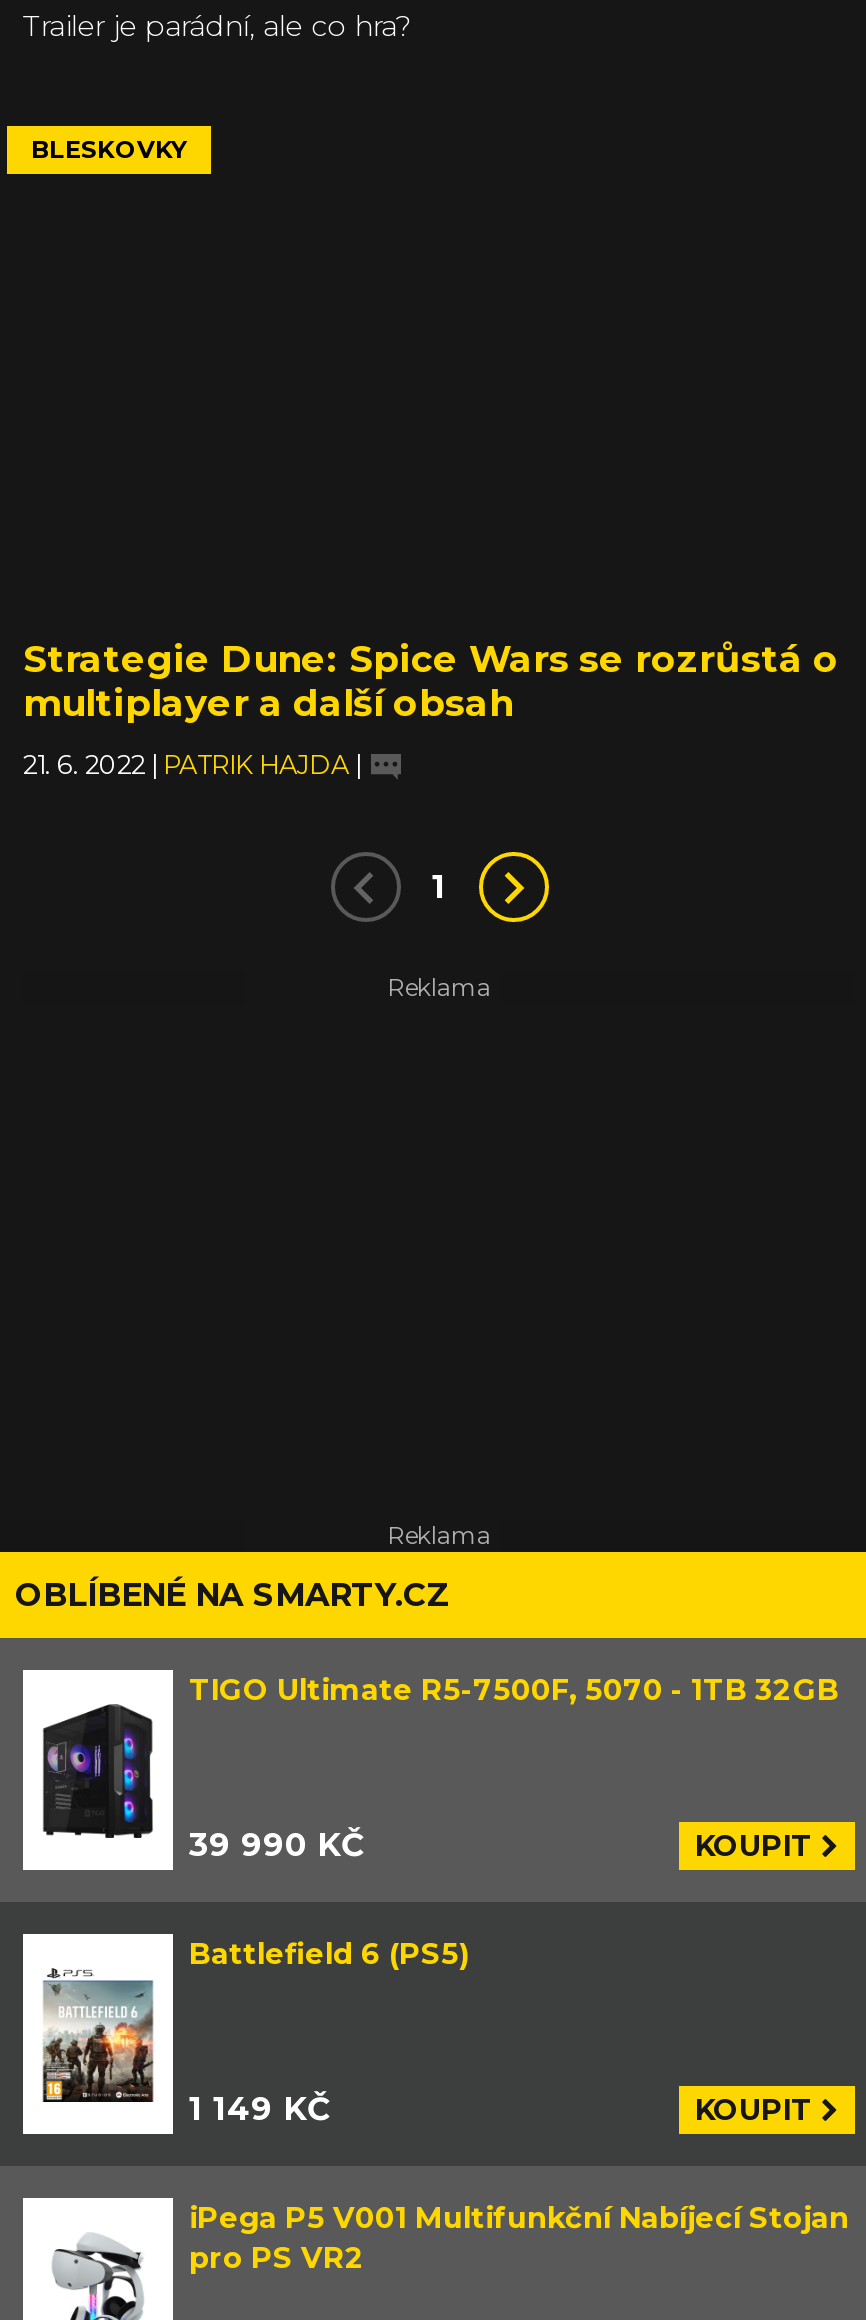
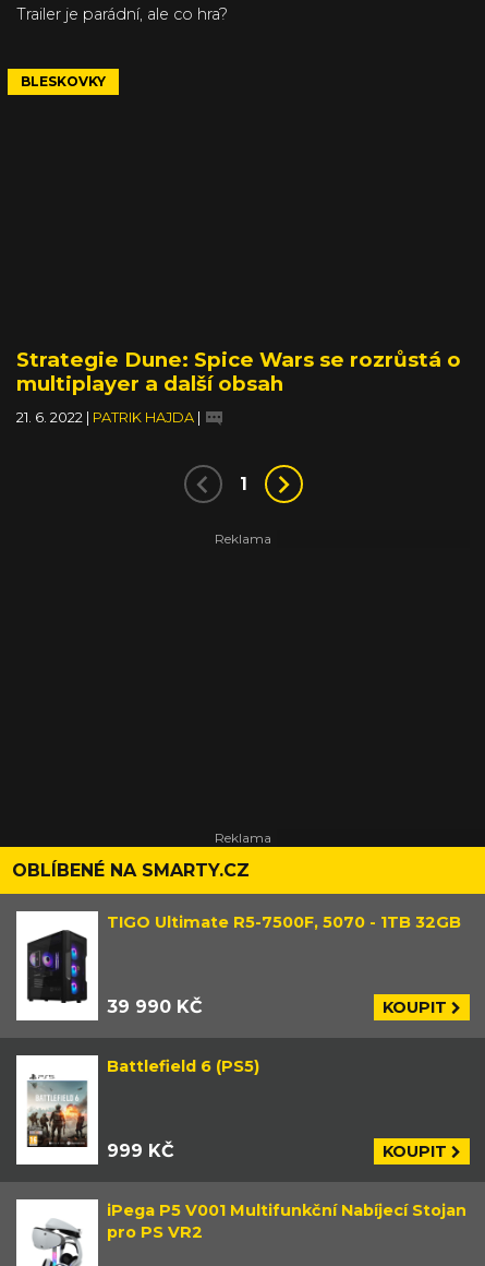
- 1 149 KČ
+ 999 KČ
